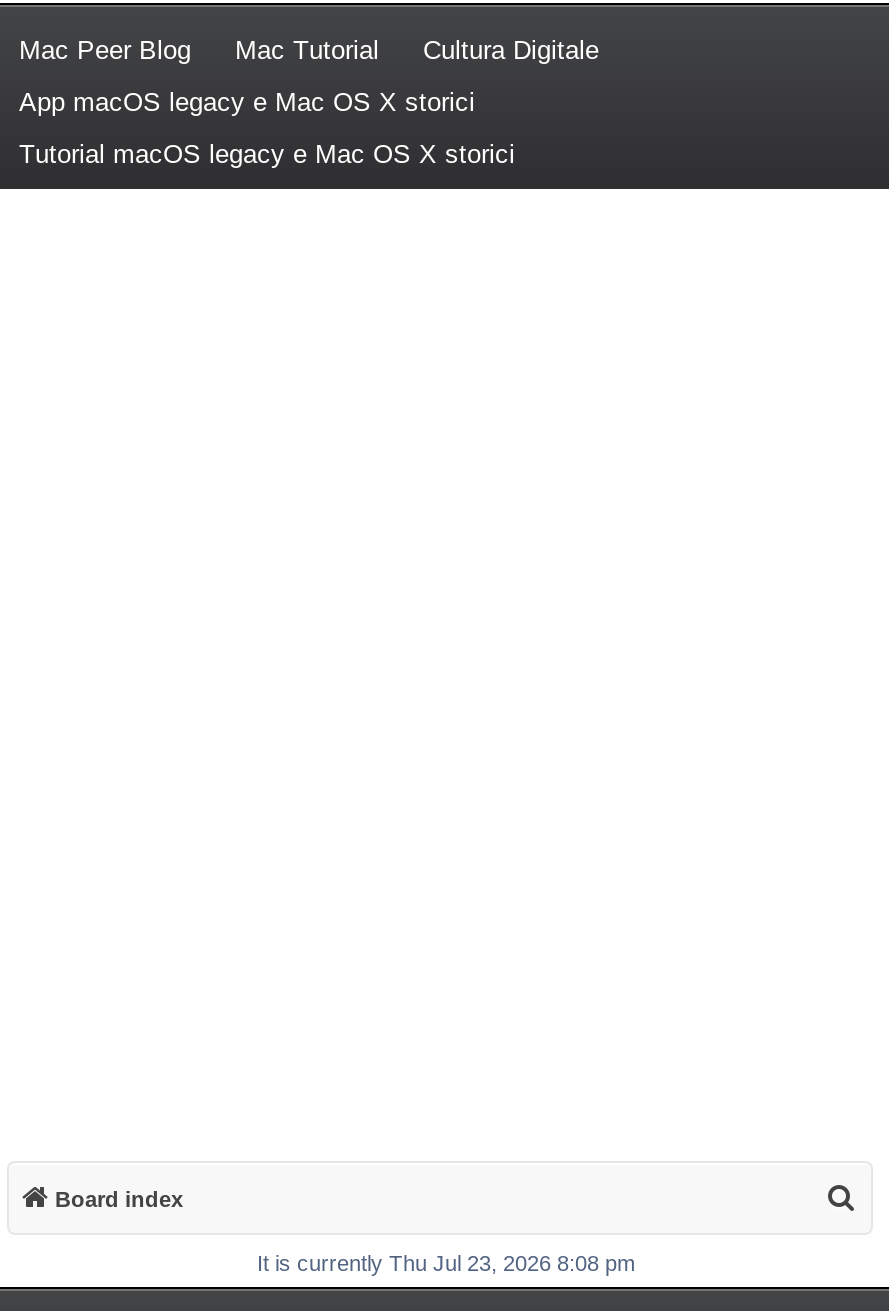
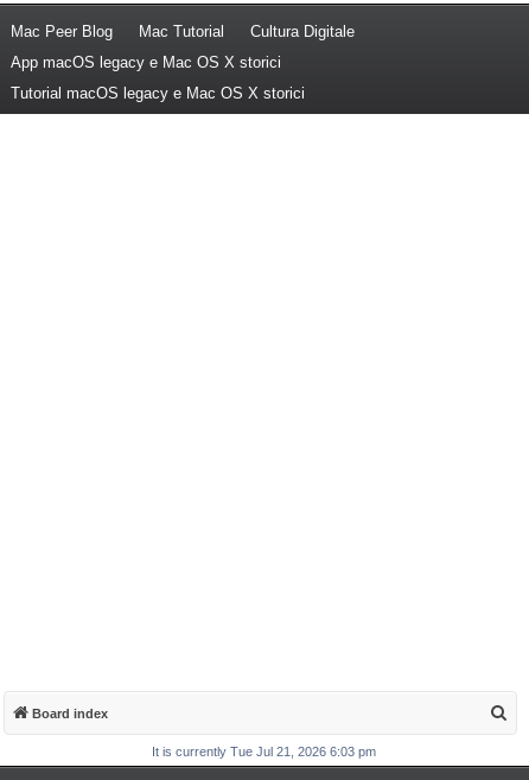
- It is currently Thu Jul 23, 2026 8:08 pm
+ It is currently Tue Jul 21, 2026 6:03 pm
